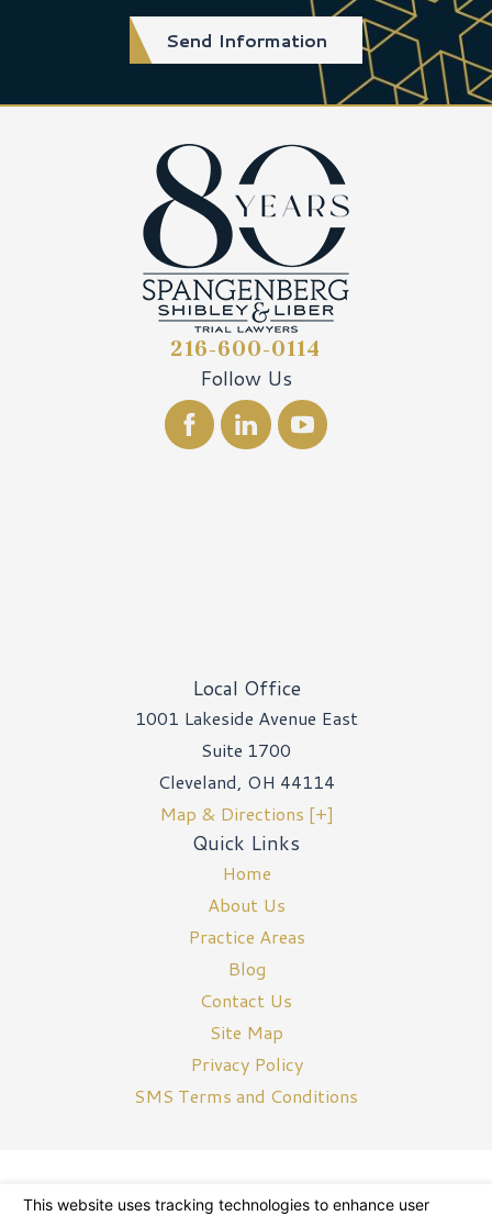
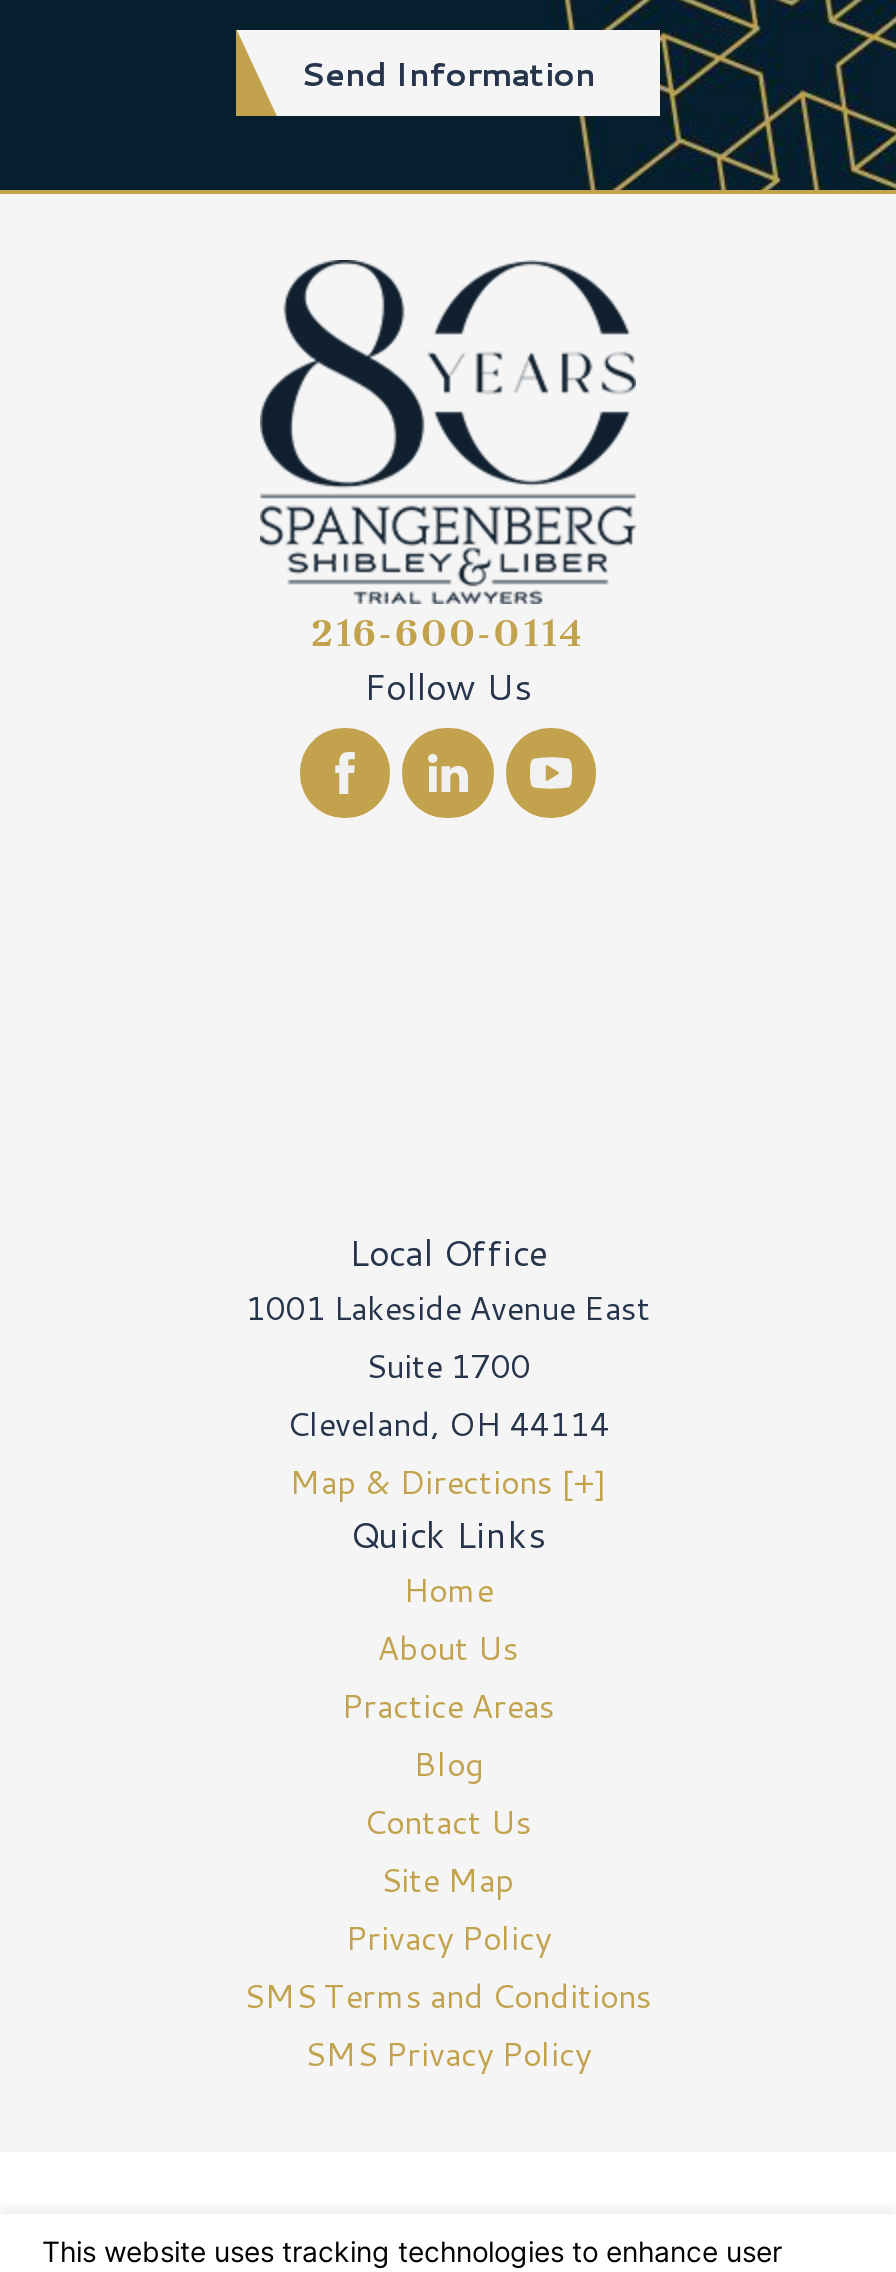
+ SMS Privacy Policy
